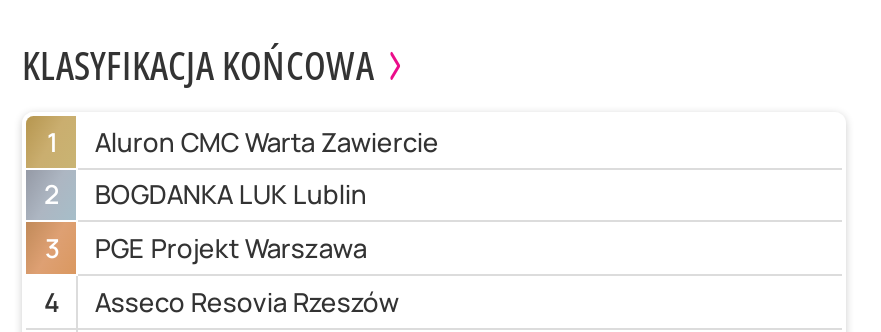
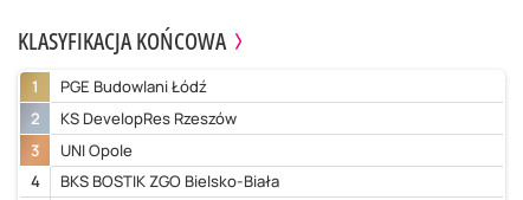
- Aluron CMC Warta Zawiercie
+ PGE Budowlani Łódź

- BOGDANKA LUK Lublin
+ KS DevelopRes Rzeszów

- PGE Projekt Warszawa
+ UNI Opole

- Asseco Resovia Rzeszów
+ BKS BOSTIK ZGO Bielsko-Biała
